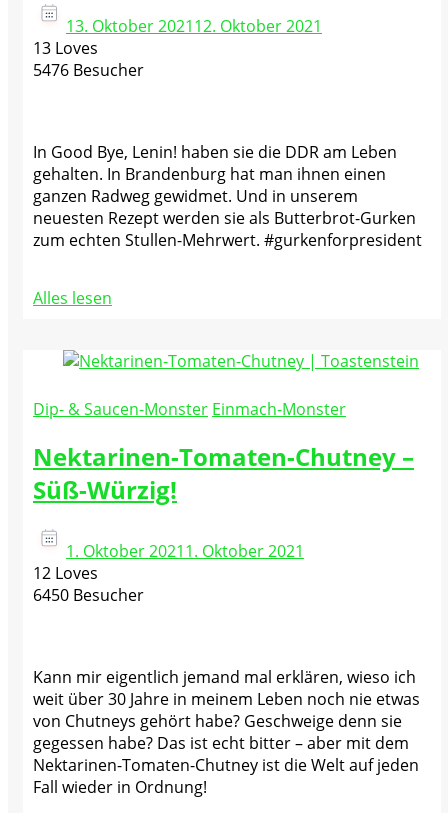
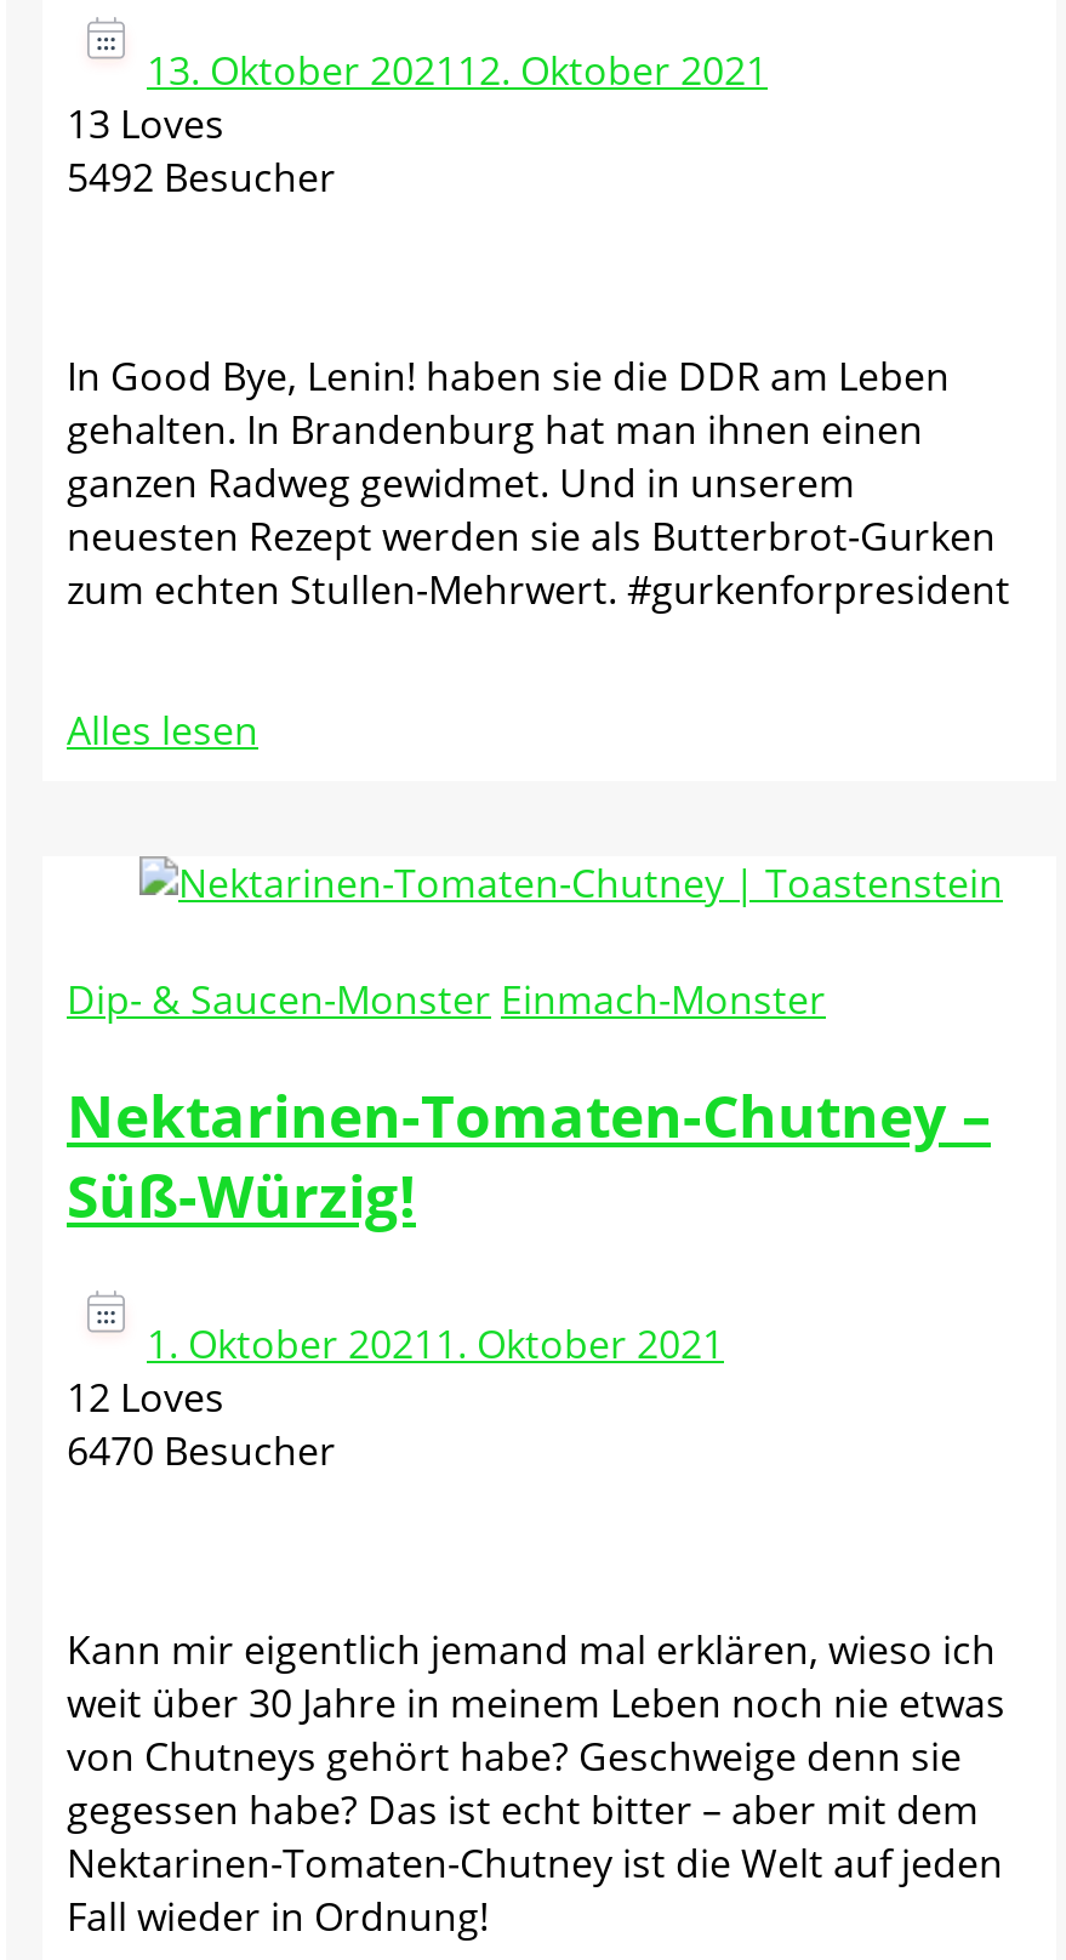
- 5476 Besucher
+ 5492 Besucher

- 6450 Besucher
+ 6470 Besucher
